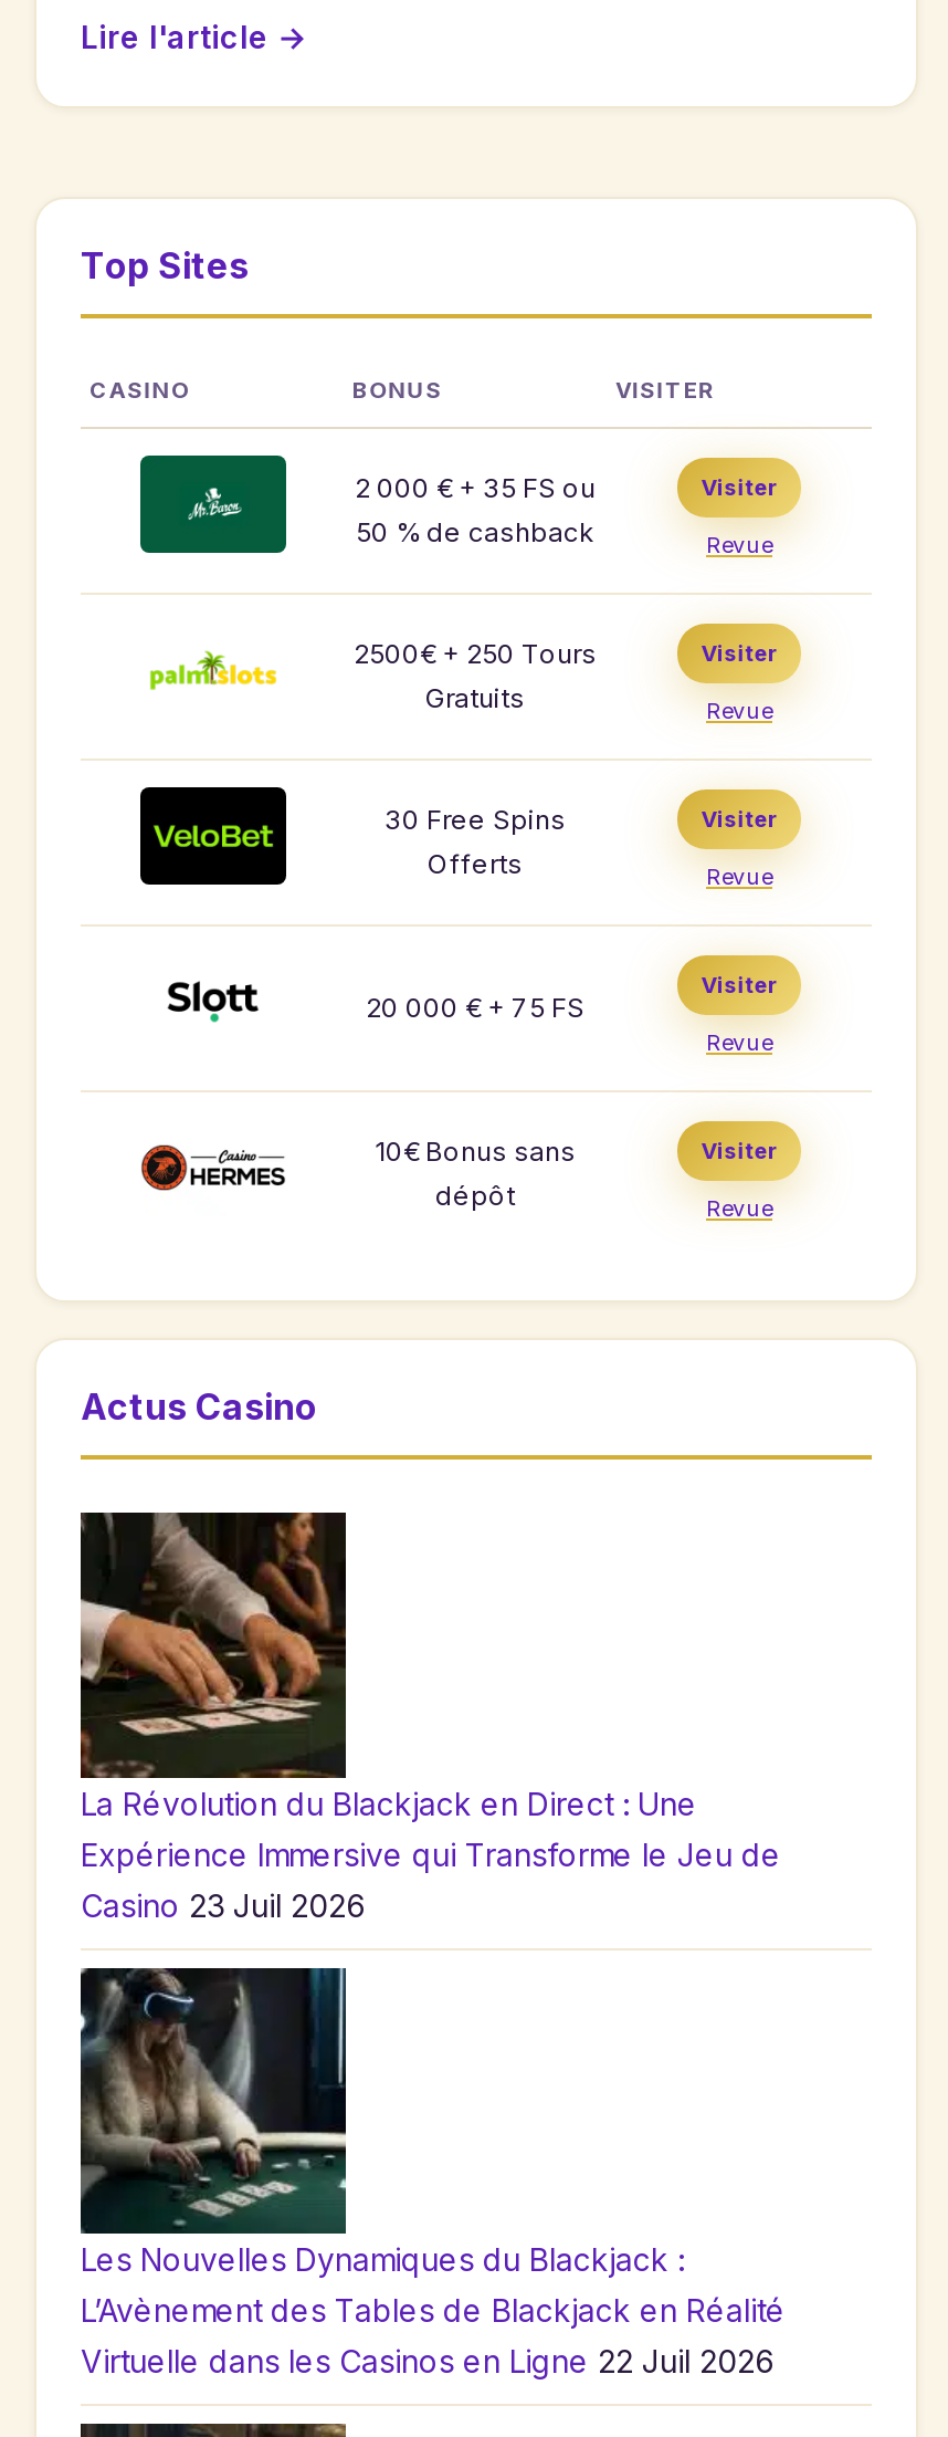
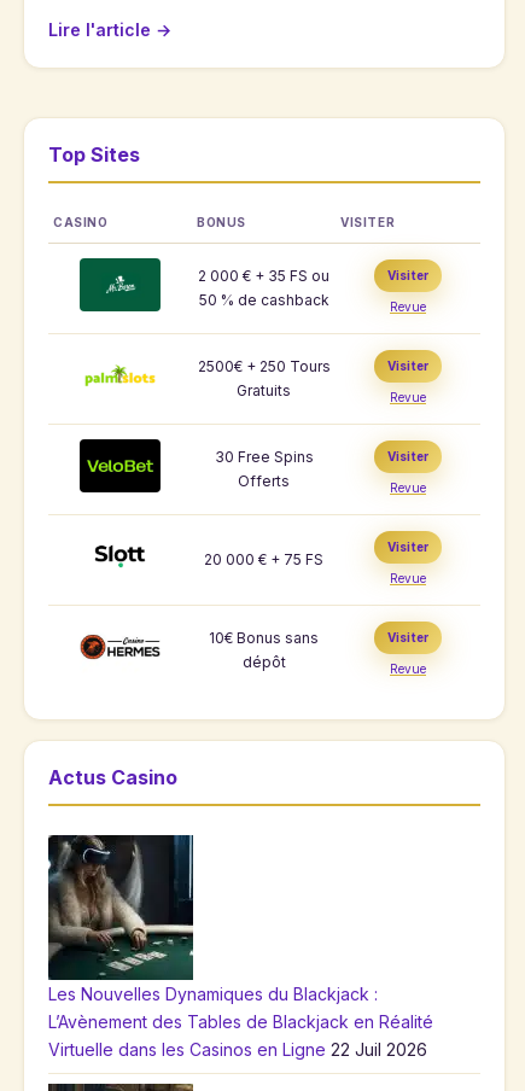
- [image]
- La Révolution du Blackjack en Direct : Une
- Expérience Immersive qui Transforme le Jeu de
- Casino 23 Juil 2026
